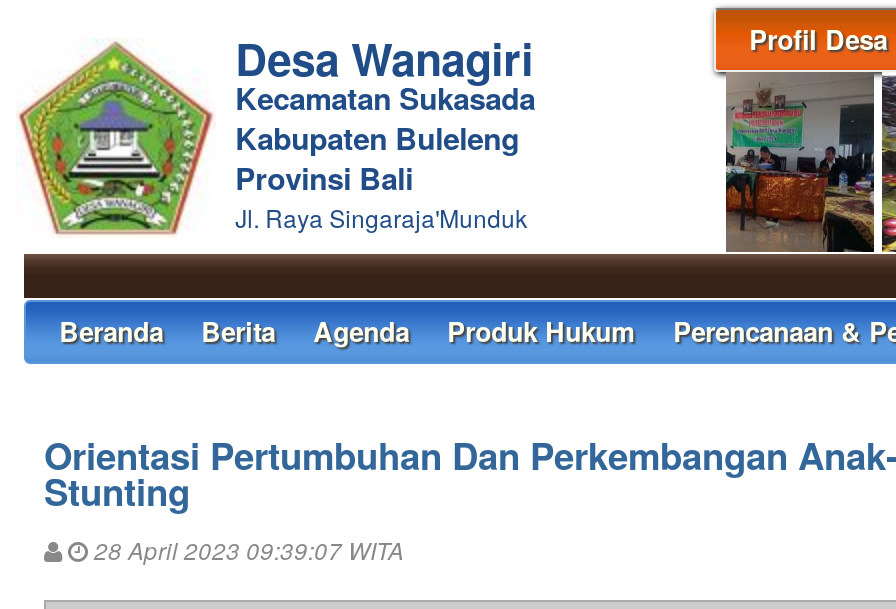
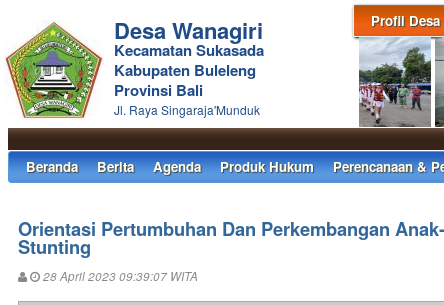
- [image]
+ [image]
